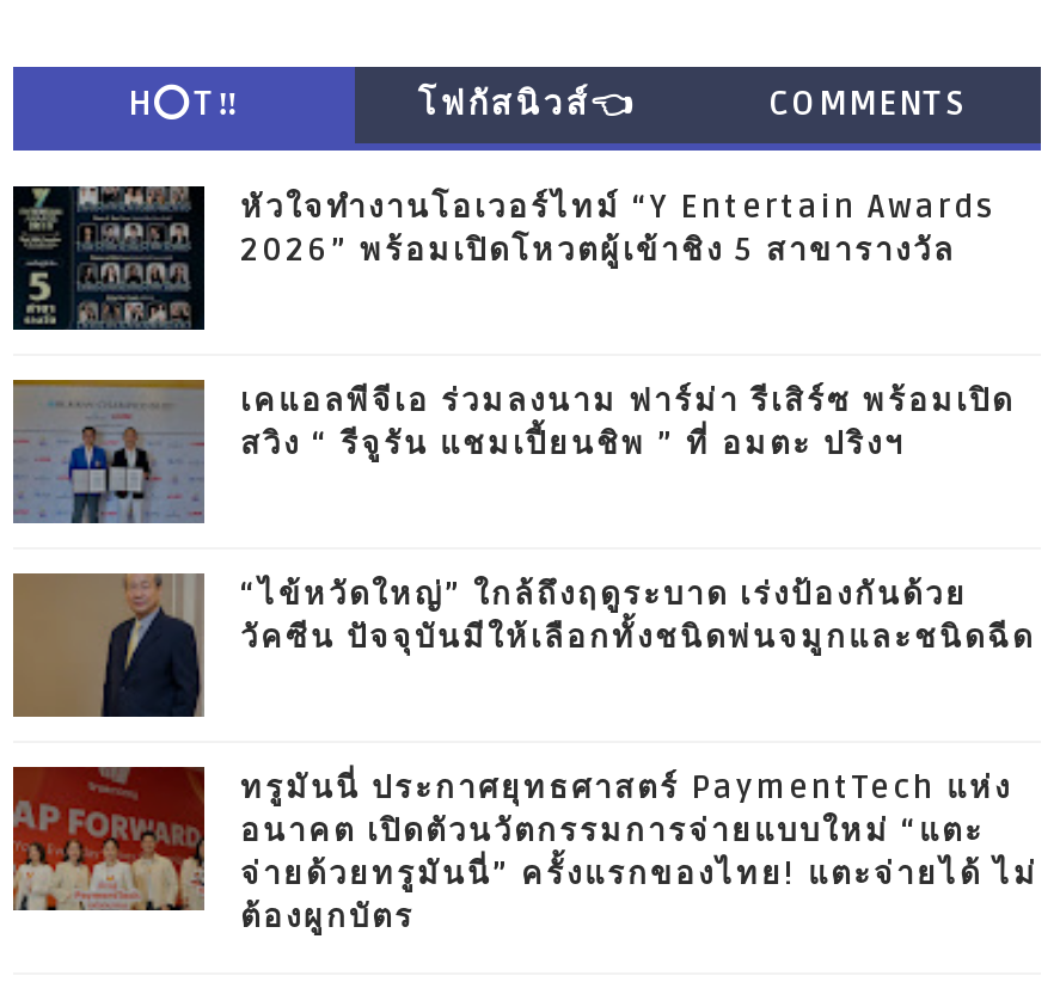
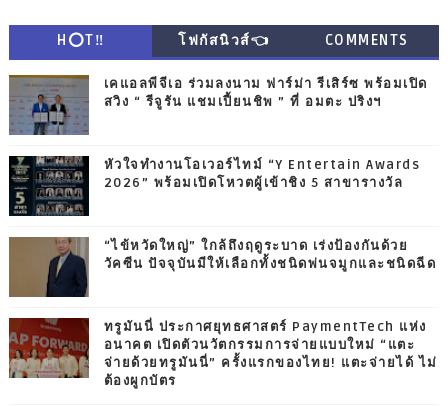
moved down: [image] | หัวใจทำงานโอเวอร์ไทม์ “Y Entertain Awards | 2026” พร้อมเปิดโหวตผู้เข้าชิง 5 สาขารางวัล

moved up: [image] | เคแอลพีจีเอ ร่วมลงนาม ฟาร์ม่า รีเสิร์ซ พร้อมเปิด | สวิง “ รีจูรัน แชมเปี้ยนชิพ ” ที่ อมตะ ปริงฯ
